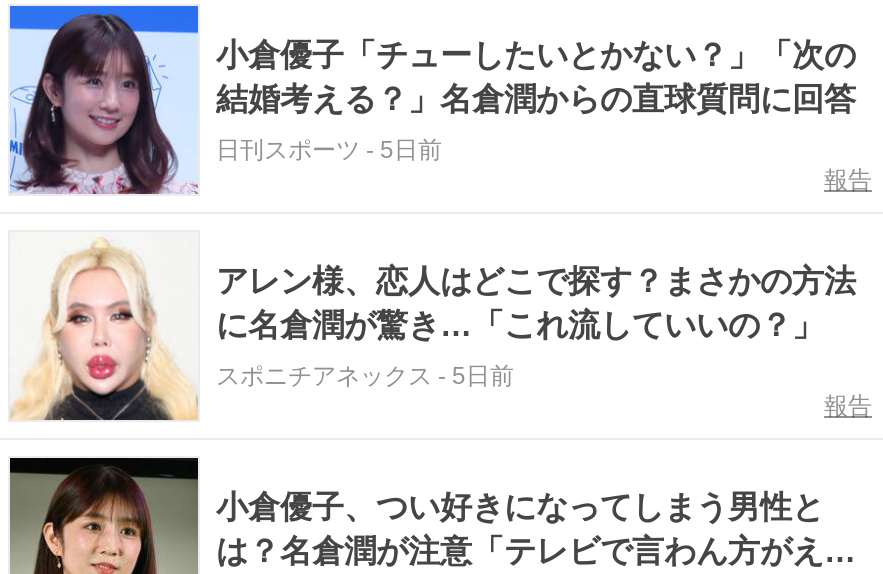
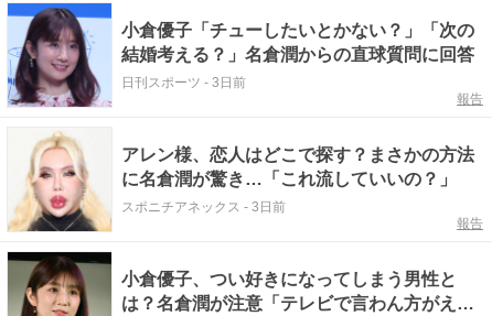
- 日刊スポーツ- 5日前
+ 日刊スポーツ- 3日前

- スポニチアネックス- 5日前
+ スポニチアネックス- 3日前
